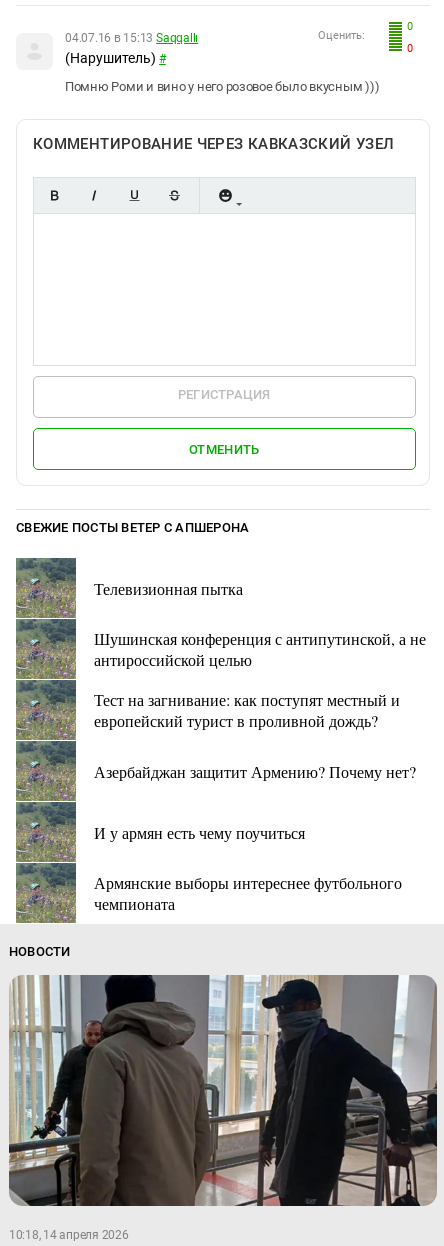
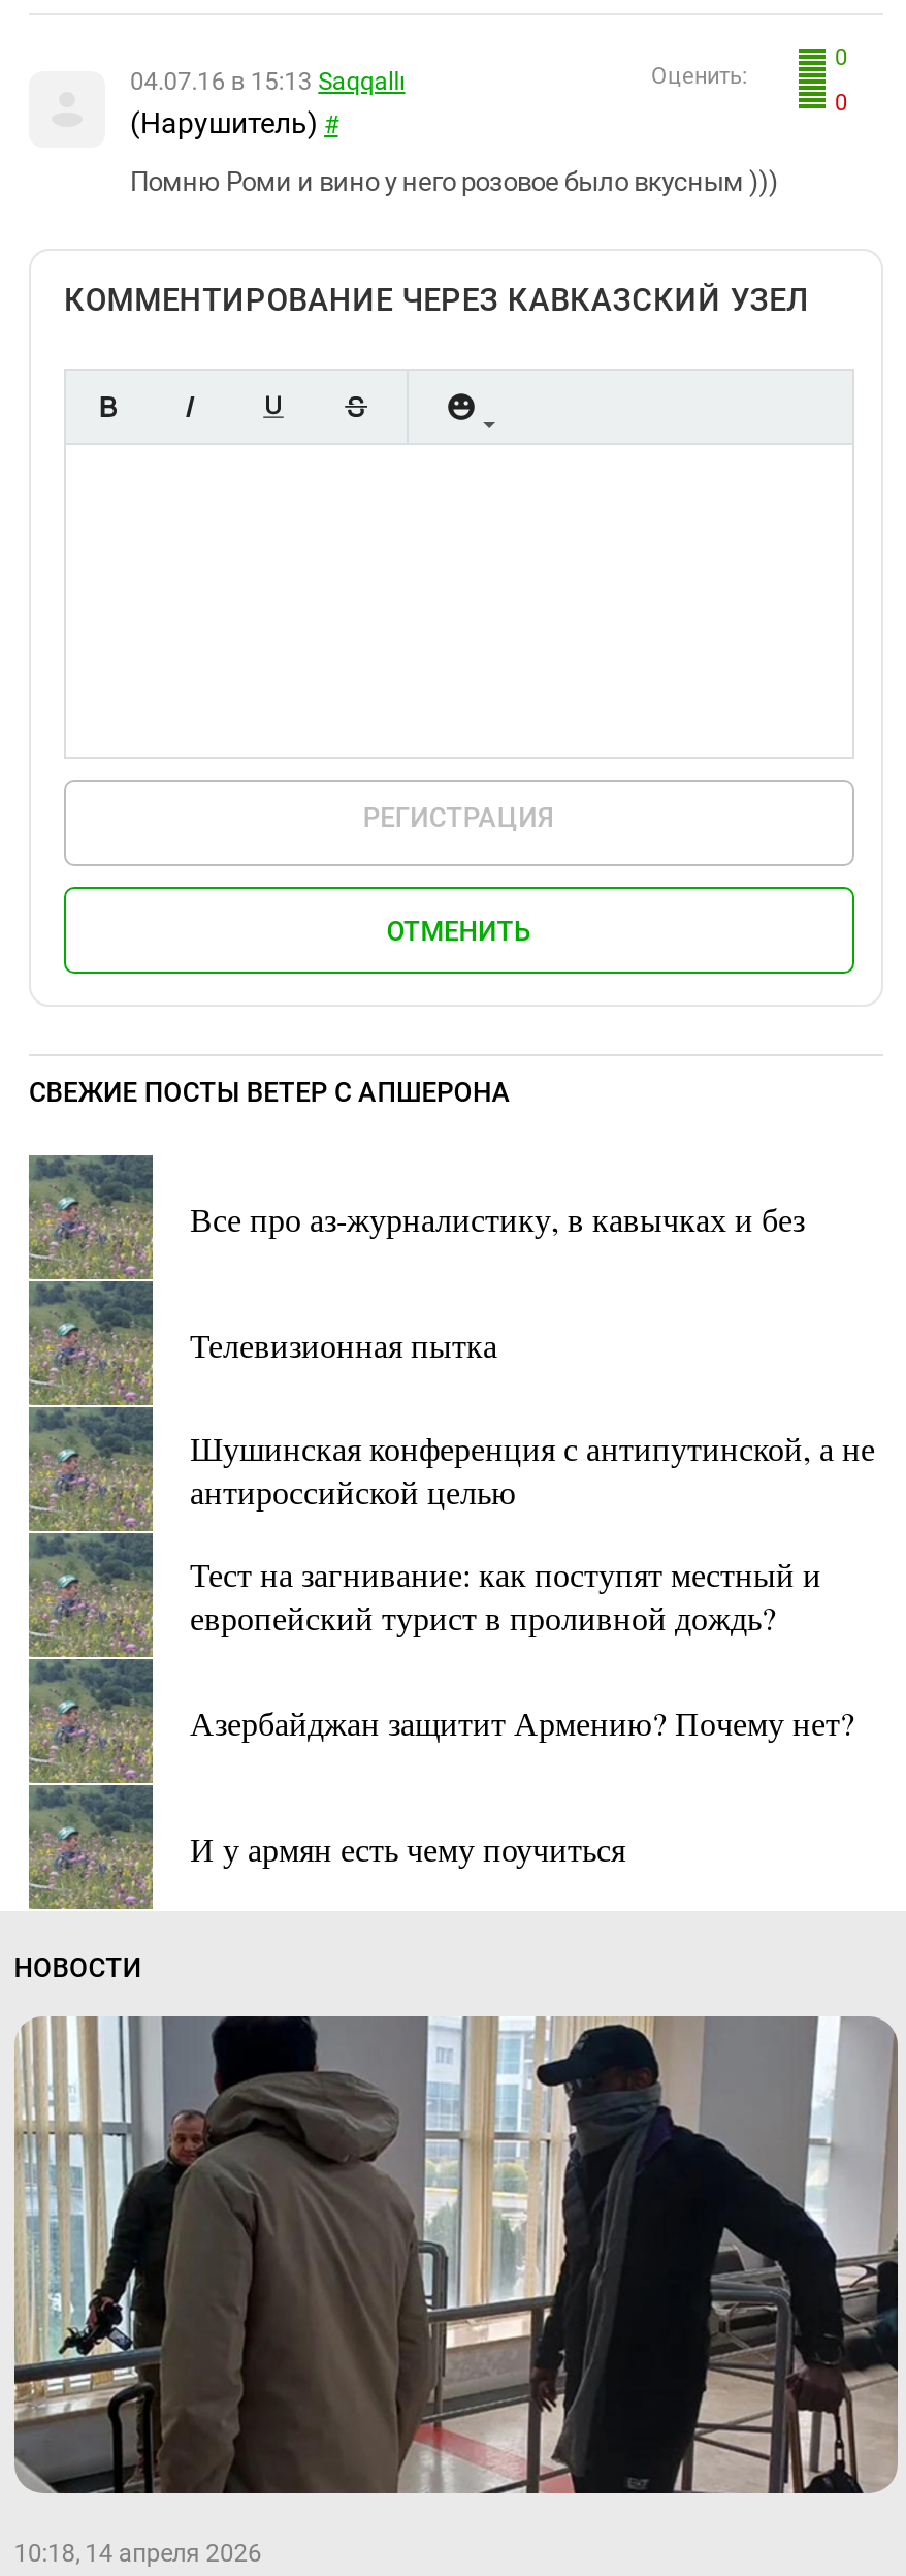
+ Все про аз-журналистику, в кавычках и без

moved down: Телевизионная пытка | Шушинская конференция с антипутинской, а не | антироссийской целью | Тест на загнивание: как поступят местный и | европейский турист в проливной дождь? | Азербайджан защитит Армению? Почему нет? | И у армян есть чему поучиться

- Армянские выборы интереснее футбольного
- чемпионата
